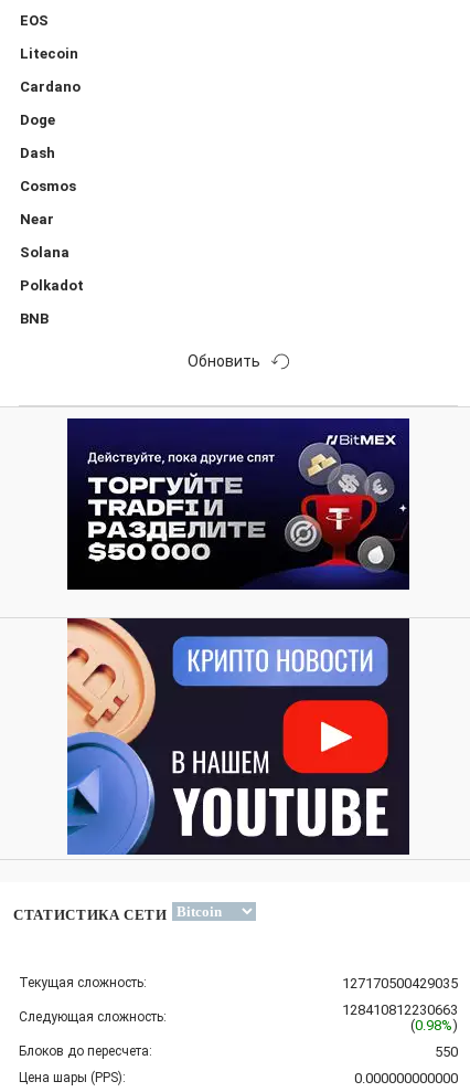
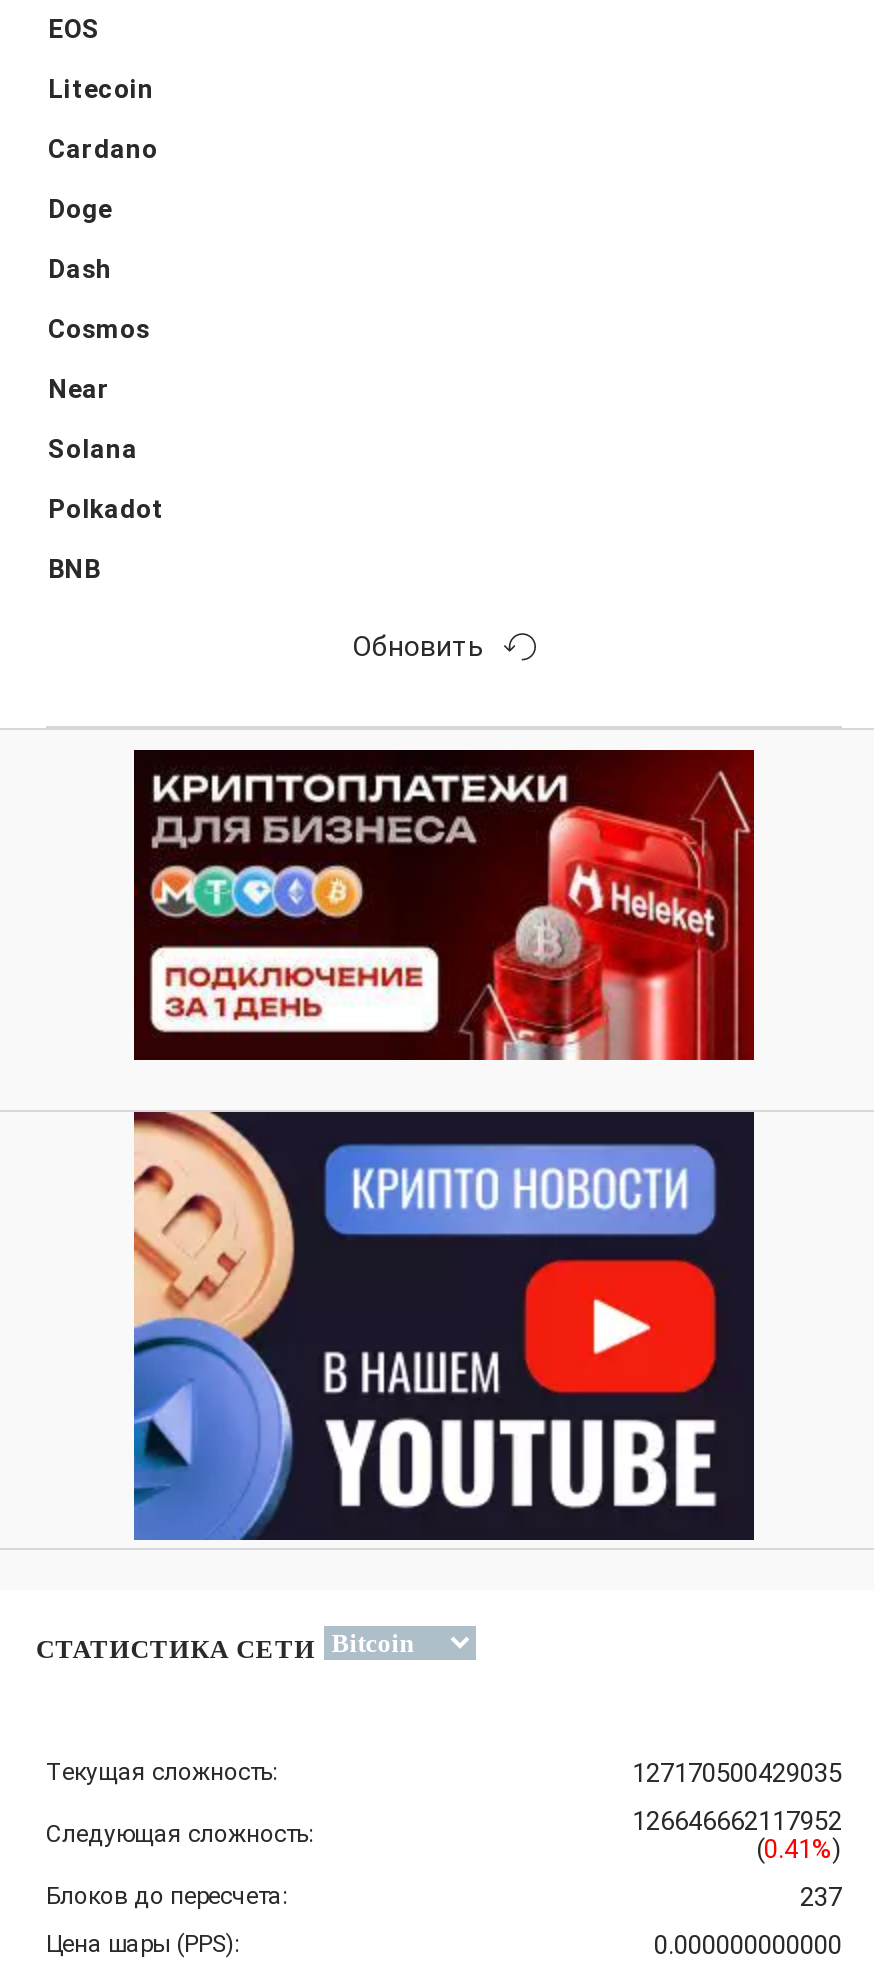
- [image]
+ [image]

- 128410812230663
+ 126646662117952

- (0.98%)
+ (0.41%)

- 550
+ 237
